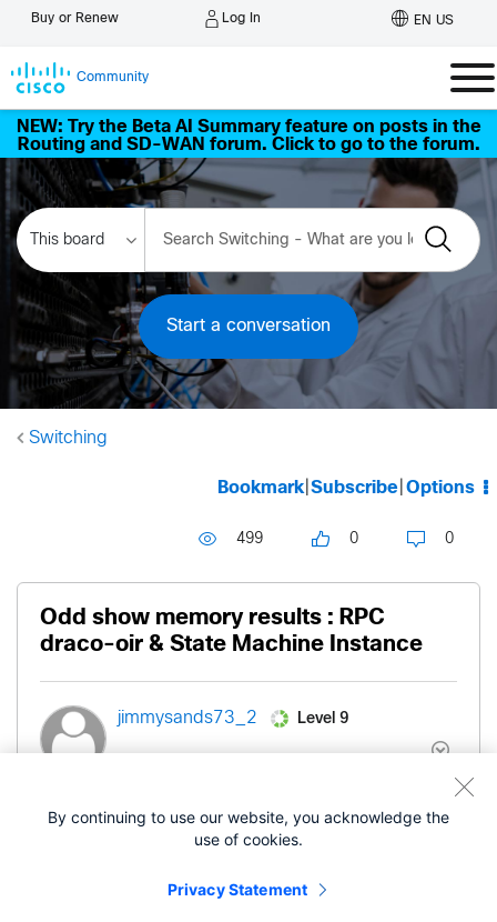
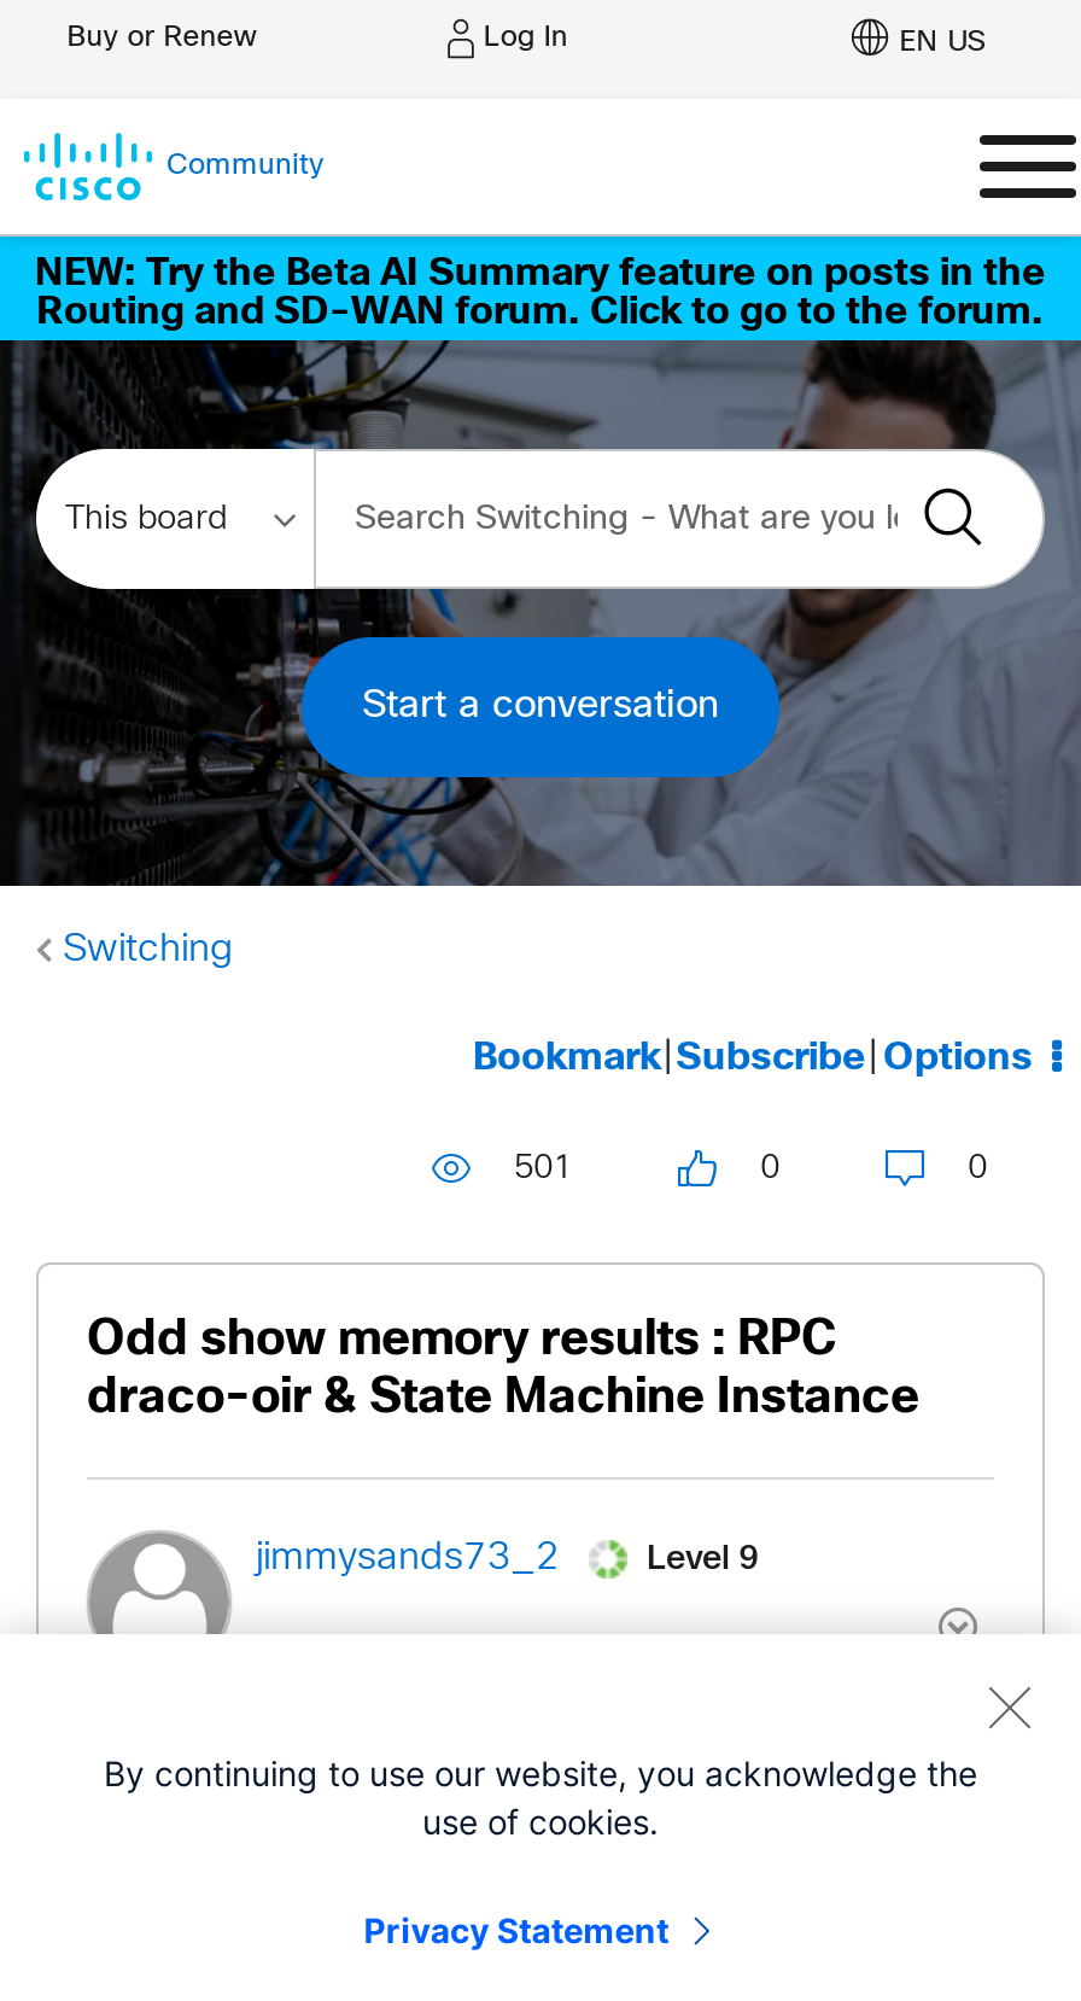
- 499
+ 501
